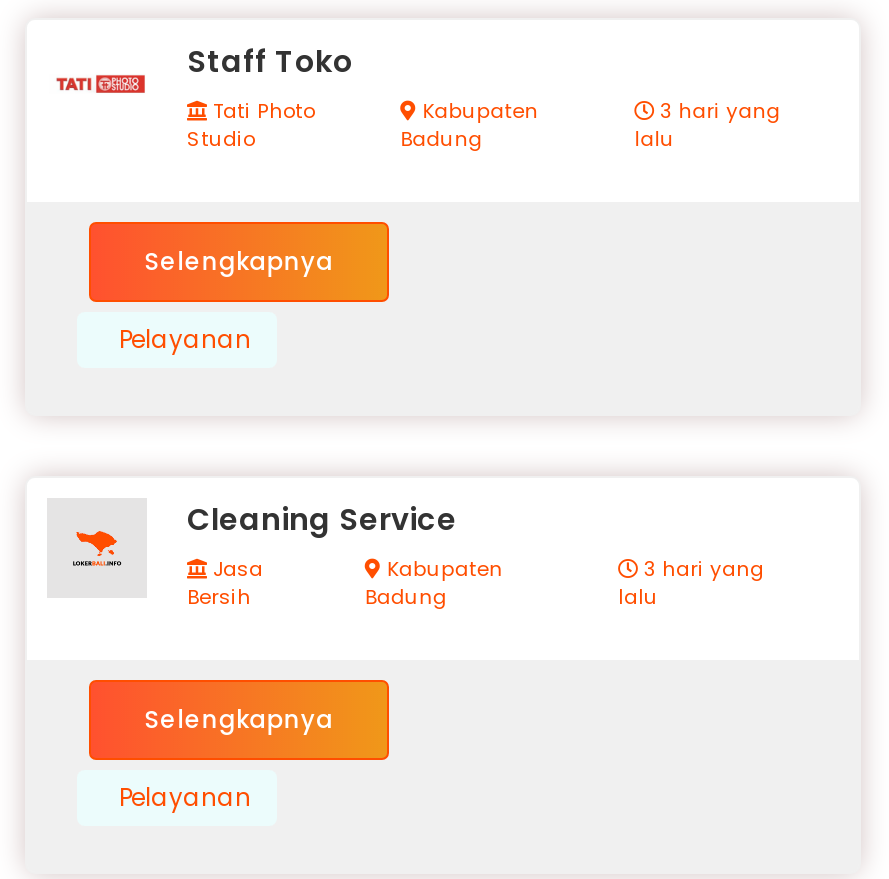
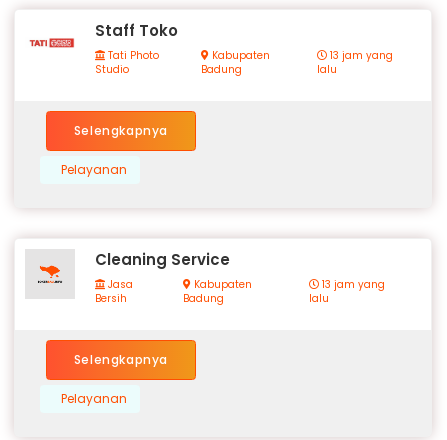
- 3 hari yang
+ 13 jam yang

- 3 hari yang
+ 13 jam yang
